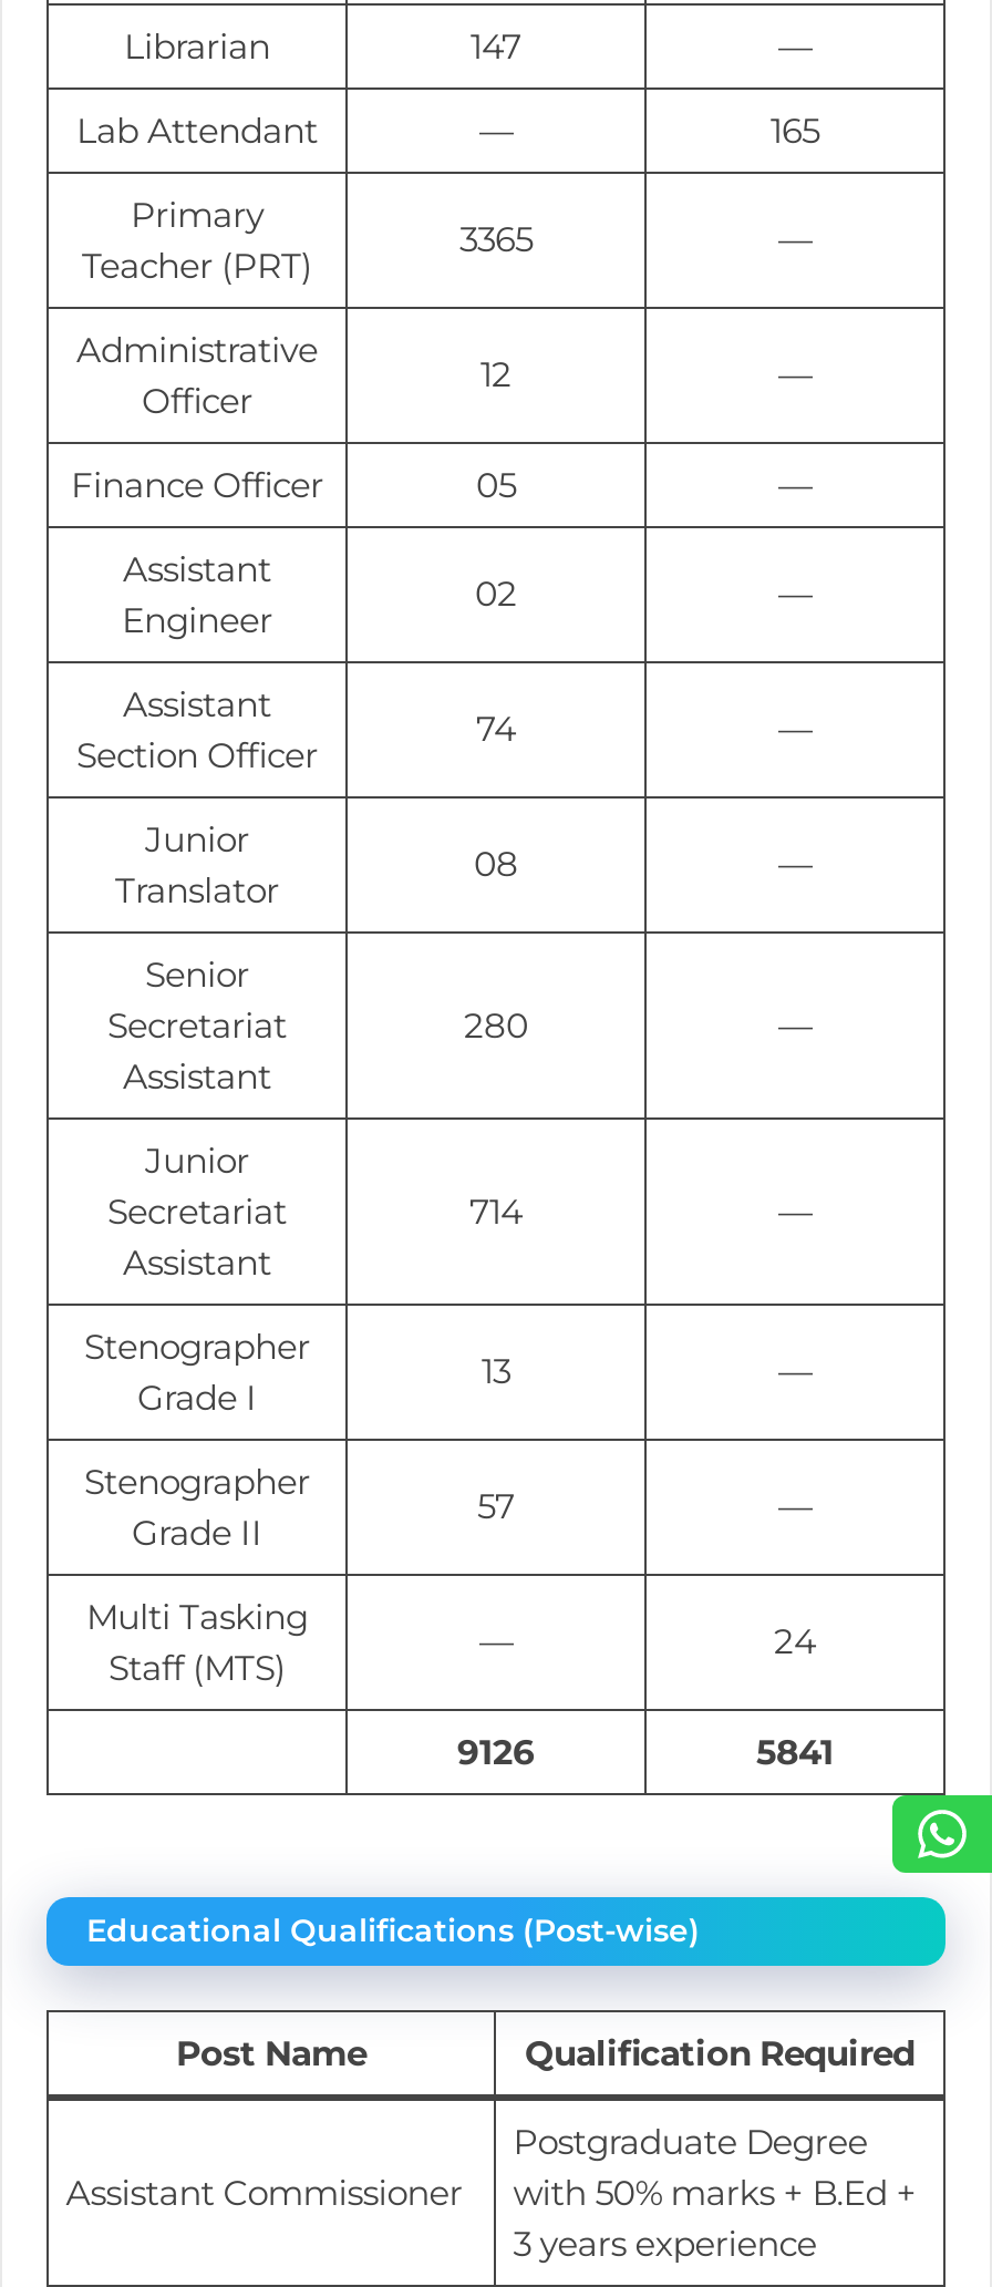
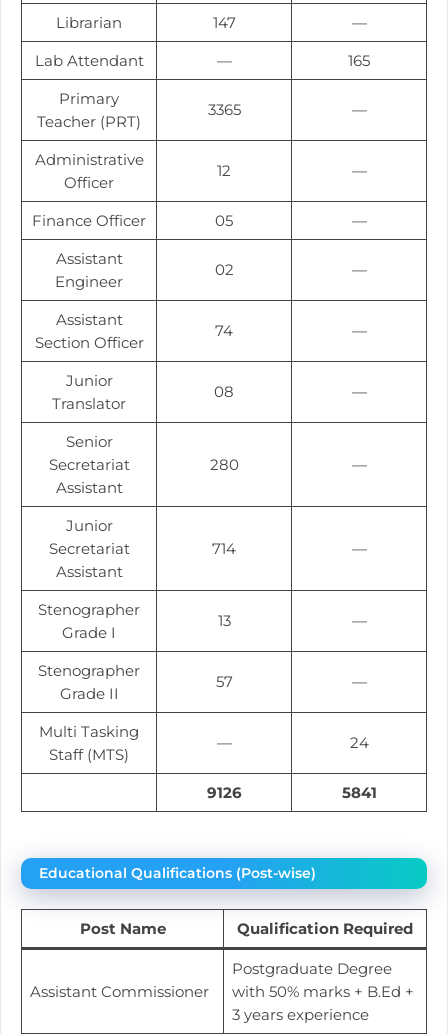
- [image]
